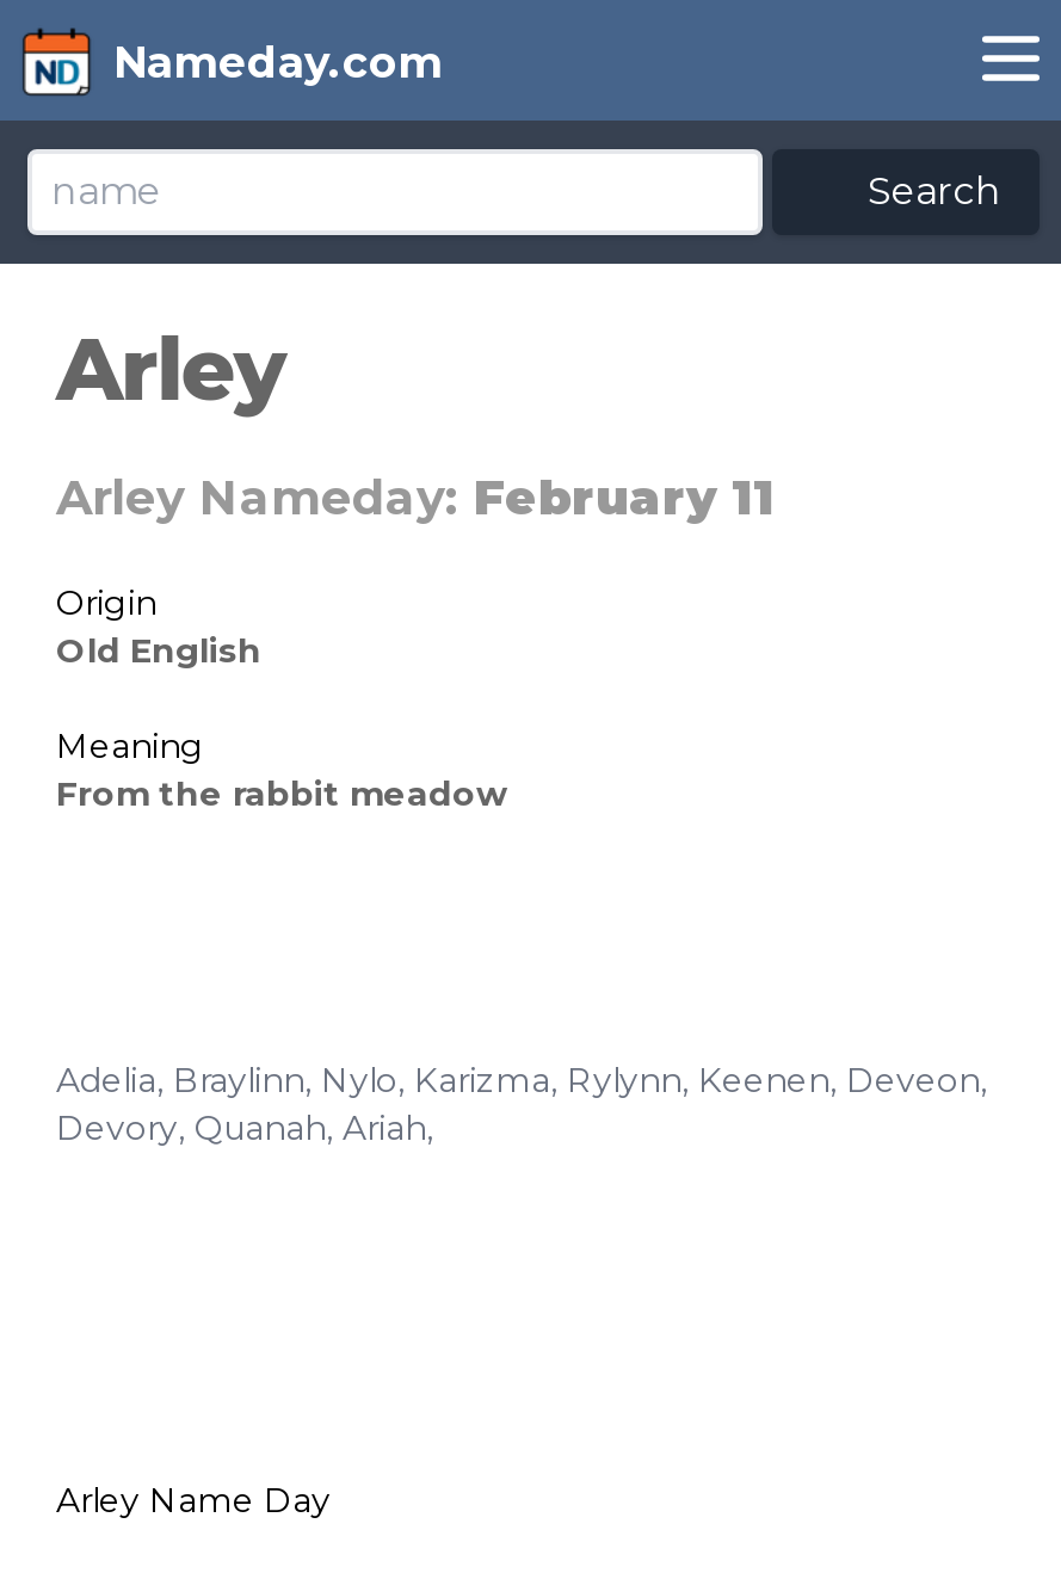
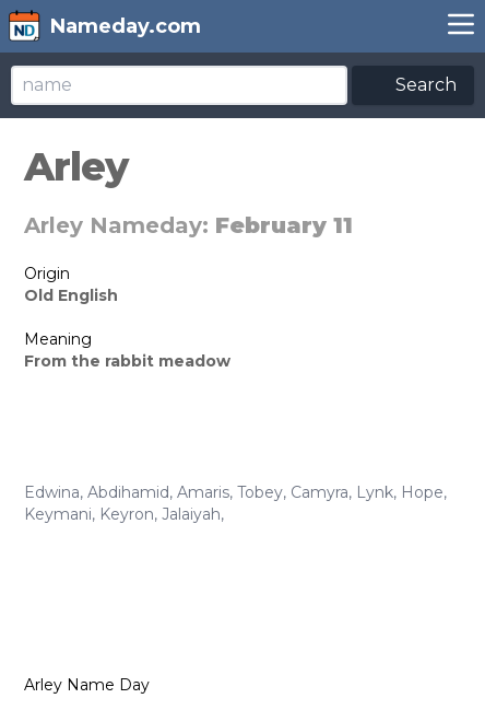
- Adelia, Braylinn, Nylo, Karizma, Rylynn, Keenen, Deveon,
- Devory, Quanah, Ariah,
+ Edwina, Abdihamid, Amaris, Tobey, Camyra, Lynk, Hope,
+ Keymani, Keyron, Jalaiyah,
